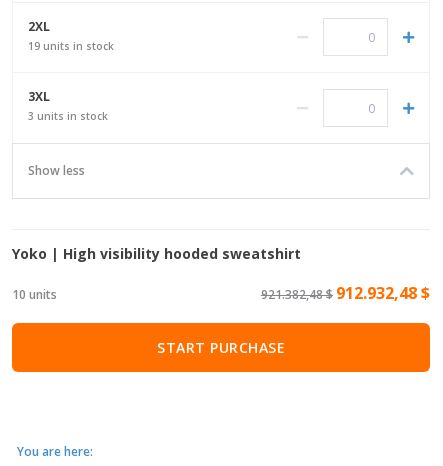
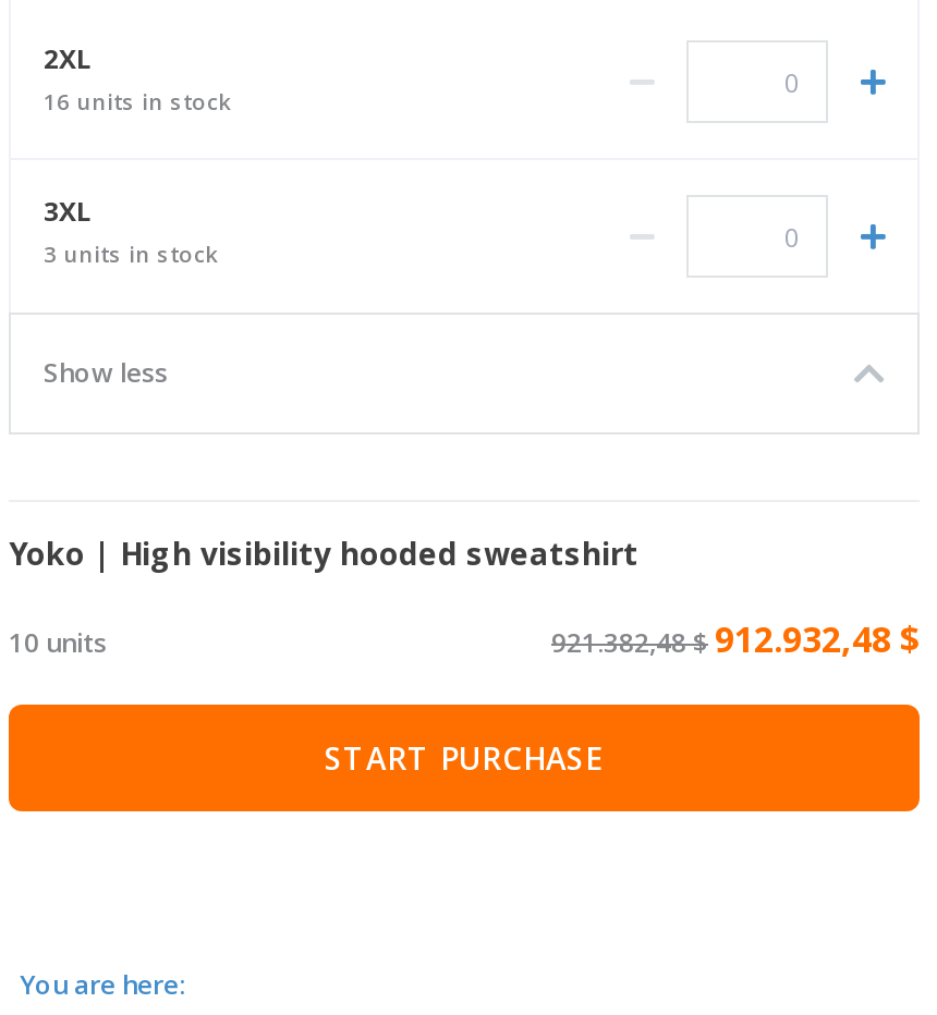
- 19 units in stock
+ 16 units in stock
